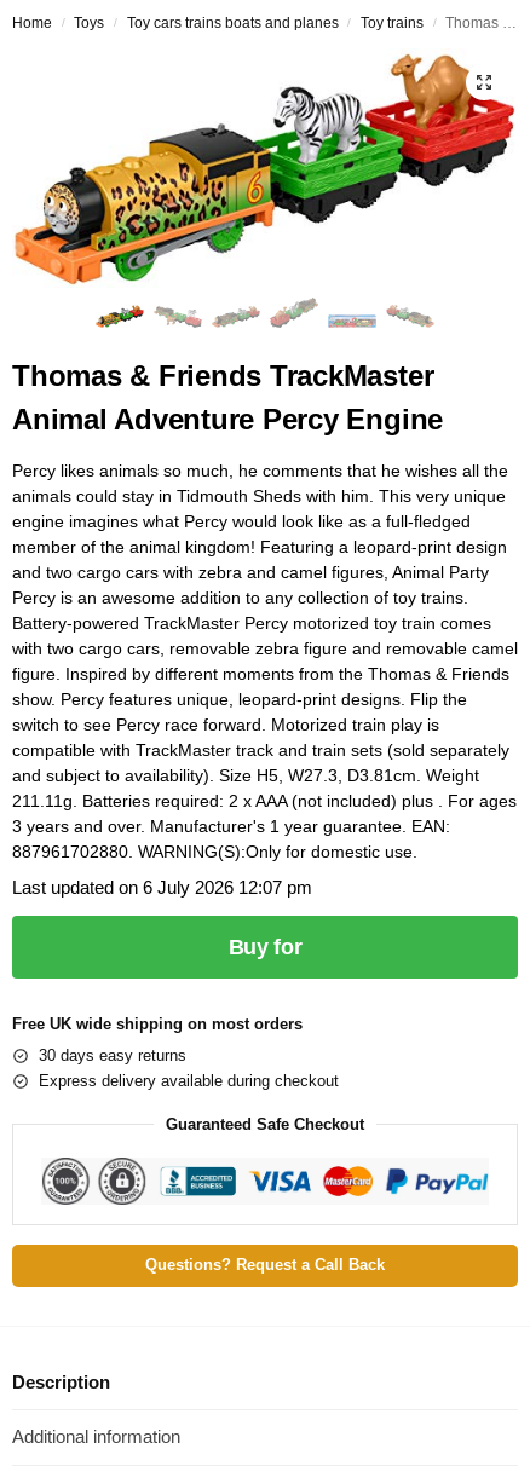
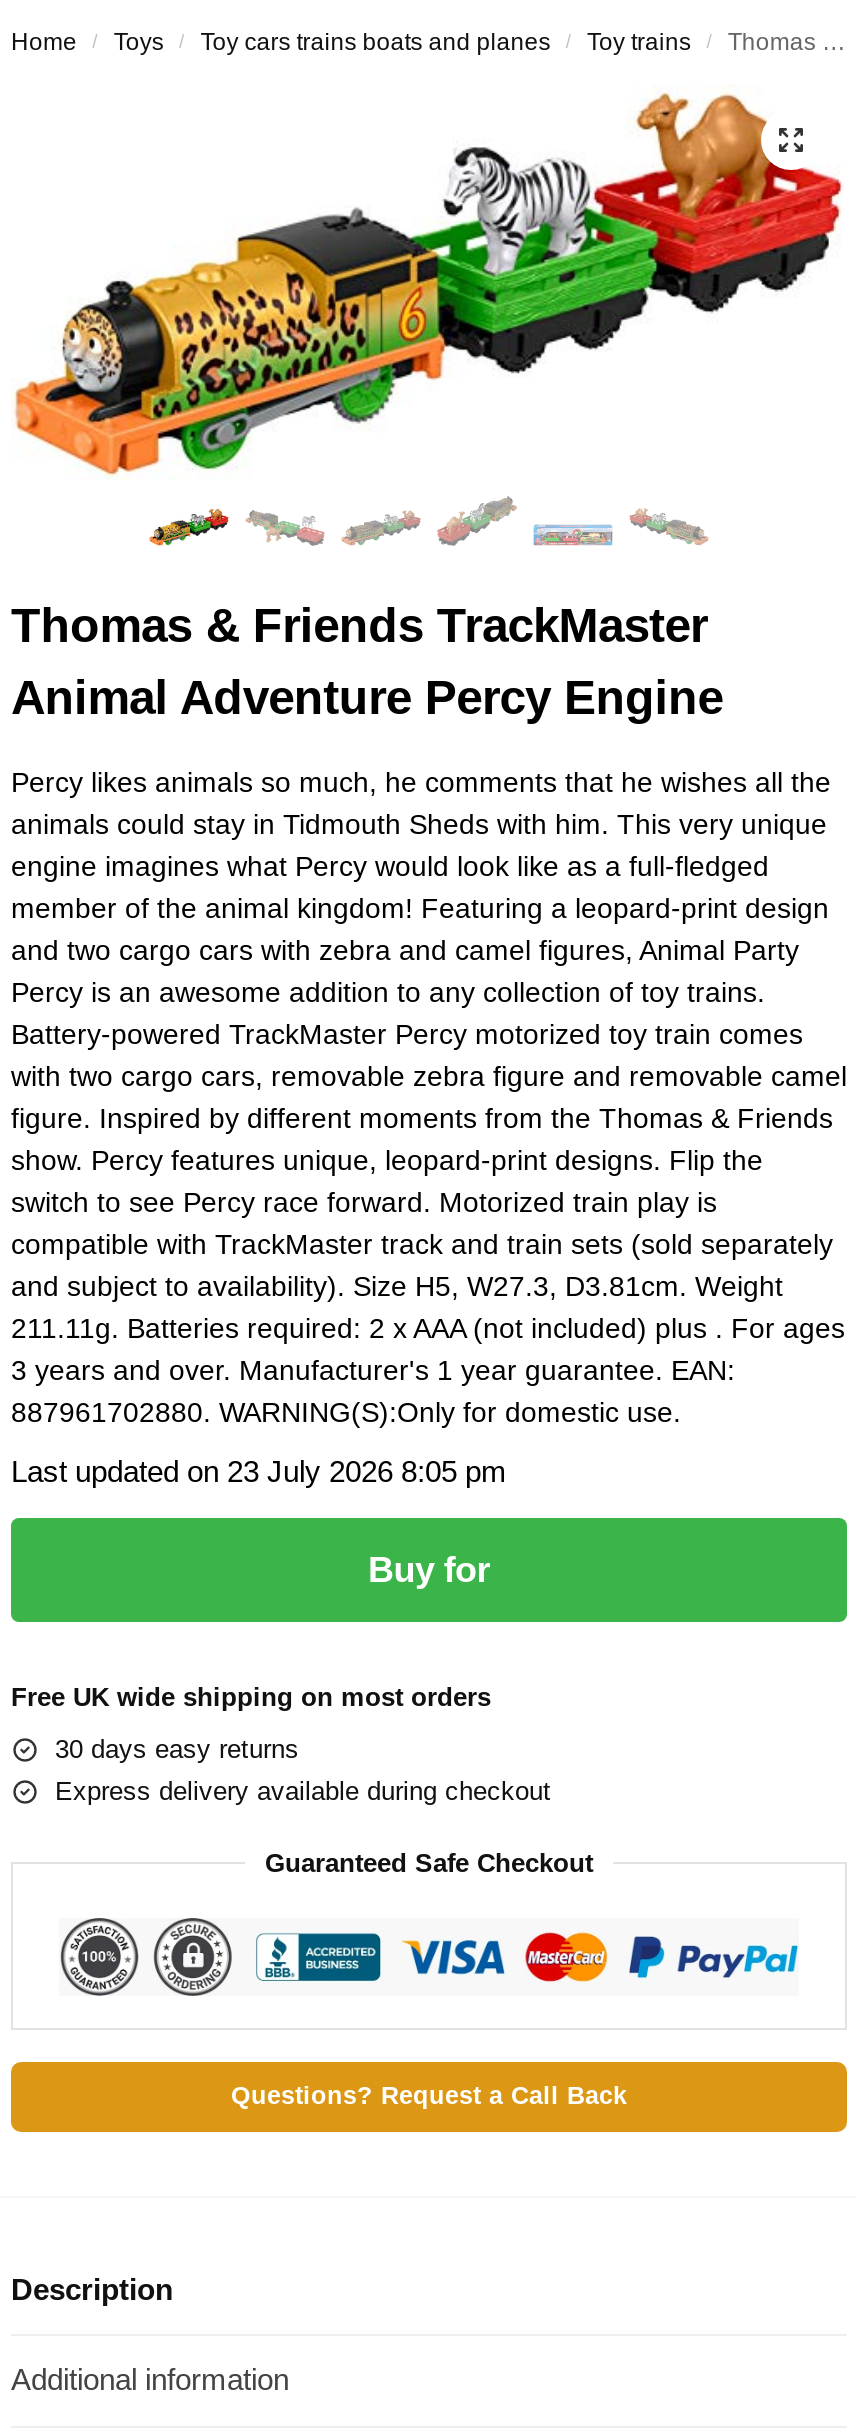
- Last updated on 6 July 2026 12:07 pm
+ Last updated on 23 July 2026 8:05 pm
